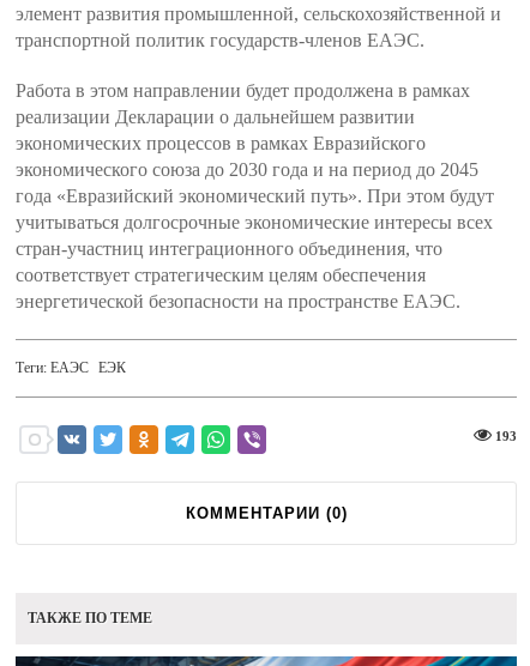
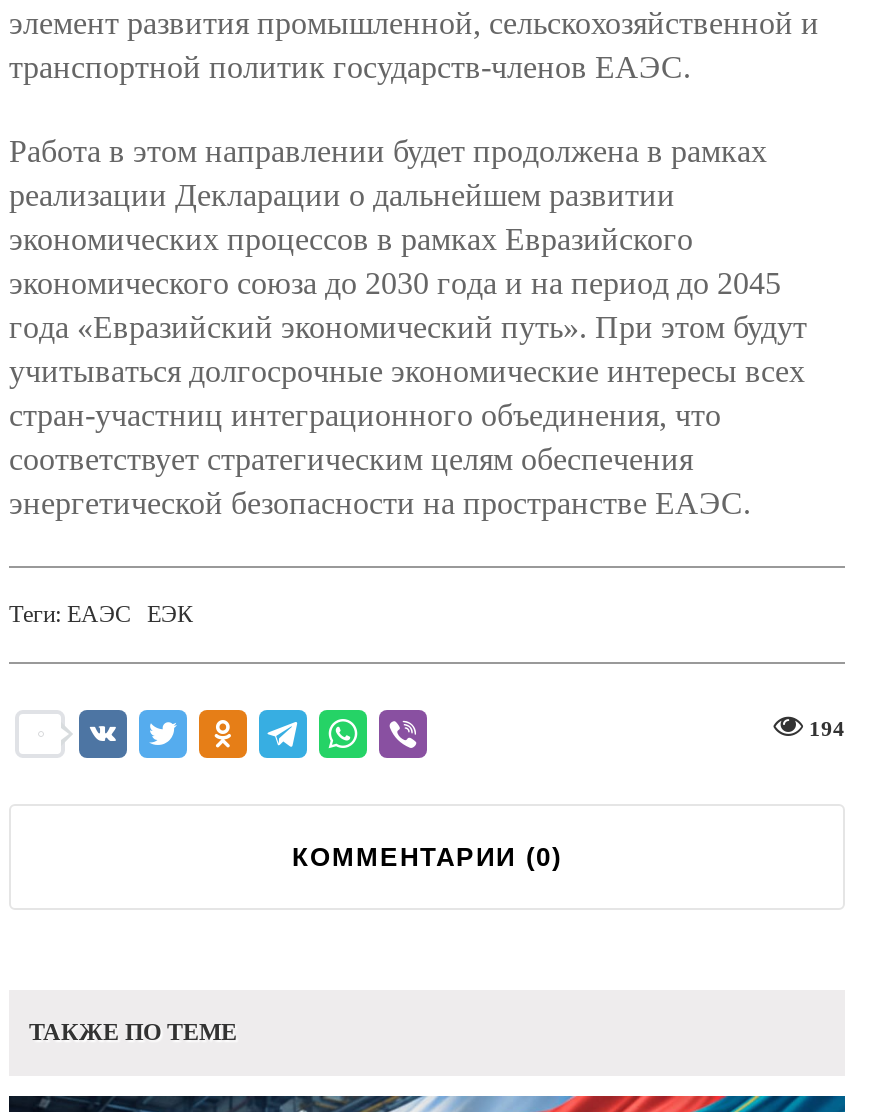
- 193
+ 194
